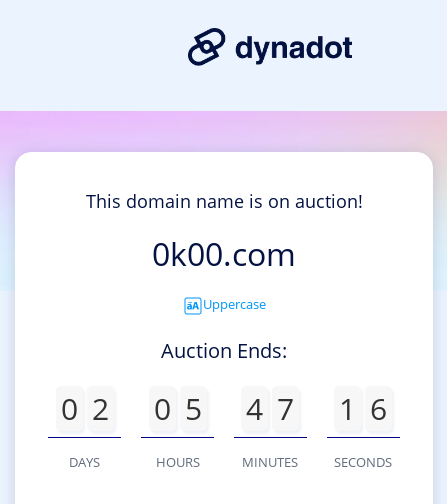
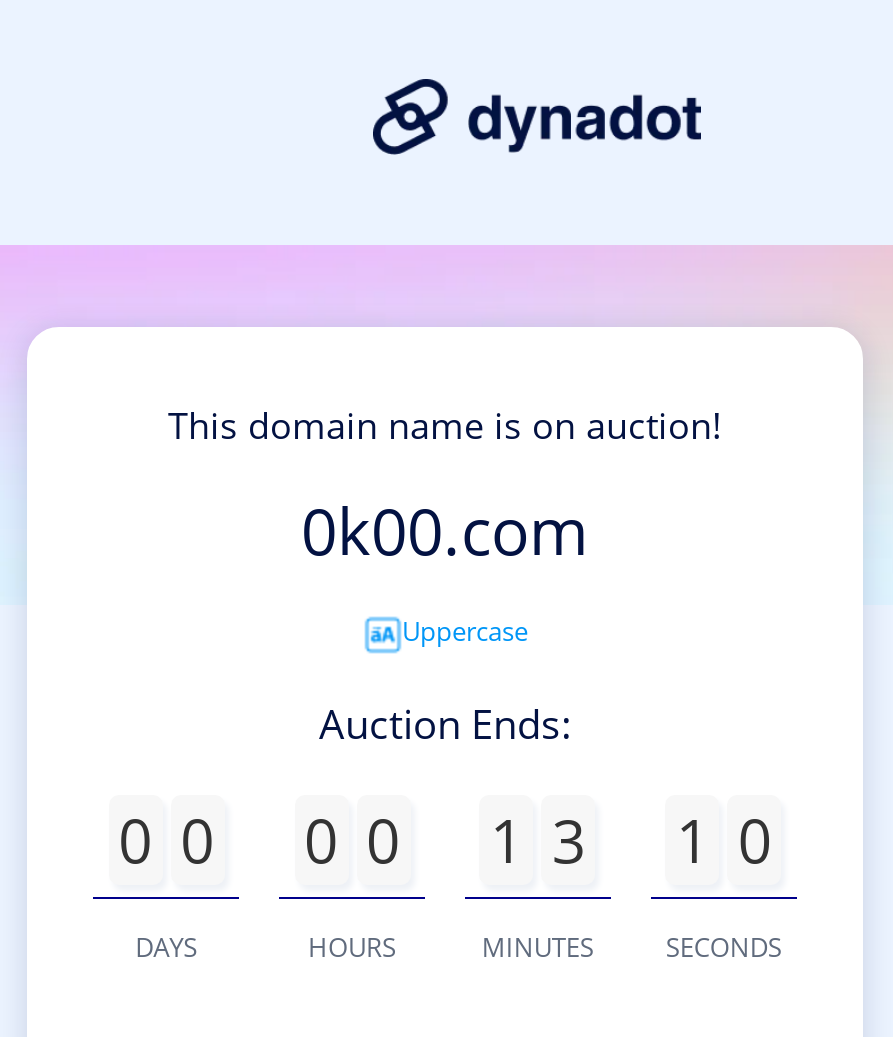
- 0 2
+ 0 0

- 0 5
+ 0 0

- 4 7
+ 1 3

- 1 6
+ 1 0
